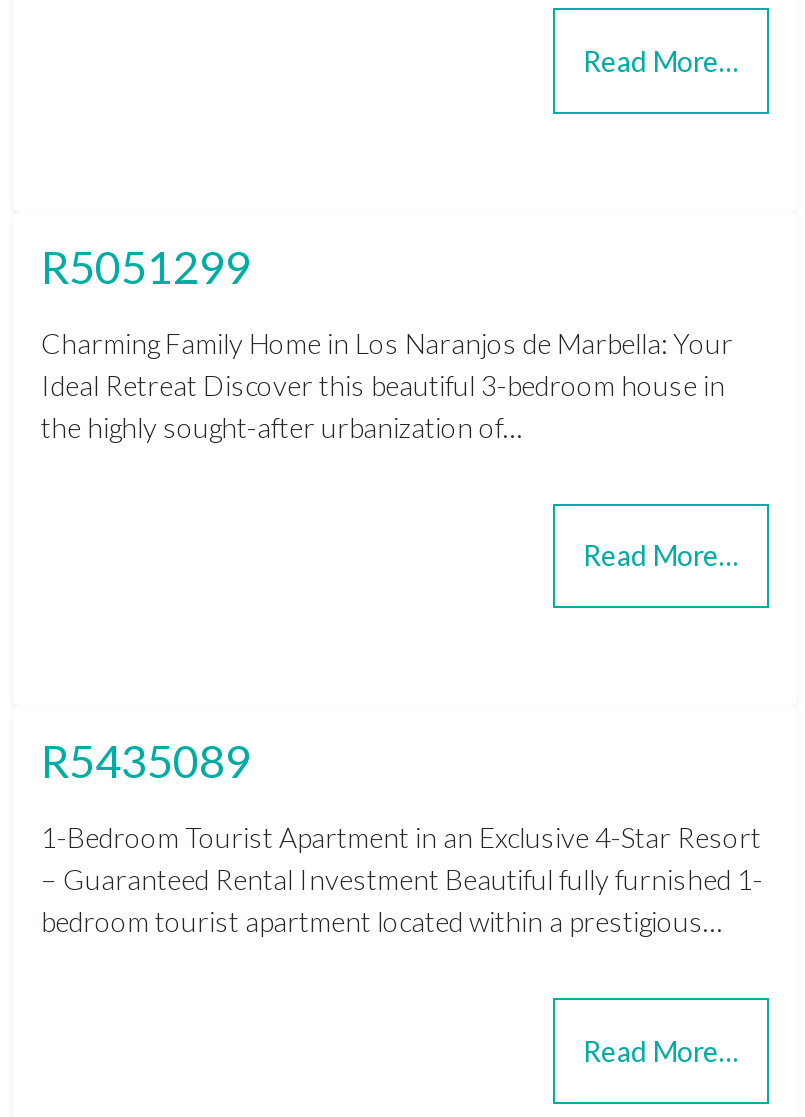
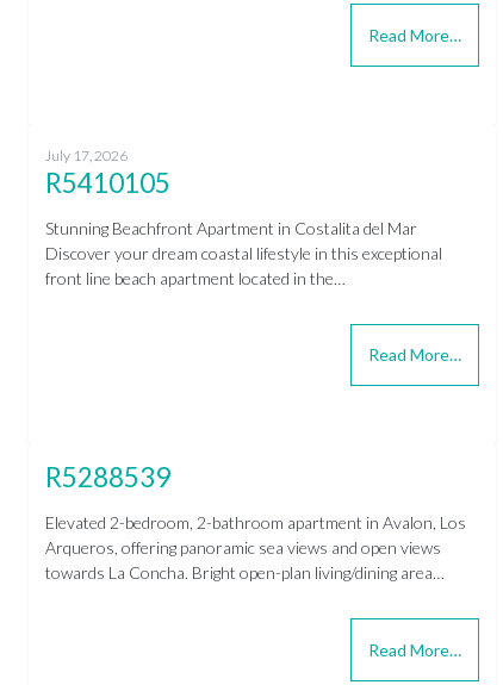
- R5051299
+ July 17, 2026
+ R5410105

- Charming Family Home in Los Naranjos de Marbella: Your
- Ideal Retreat Discover this beautiful 3-bedroom house in
- the highly sought-after urbanization of…
+ Stunning Beachfront Apartment in Costalita del Mar
+ Discover your dream coastal lifestyle in this exceptional
+ front line beach apartment located in the…

- R5435089
+ R5288539

- 1-Bedroom Tourist Apartment in an Exclusive 4-Star Resort
- – Guaranteed Rental Investment Beautiful fully furnished 1-
- bedroom tourist apartment located within a prestigious…
+ Elevated 2-bedroom, 2-bathroom apartment in Avalon, Los
+ Arqueros, offering panoramic sea views and open views
+ towards La Concha. Bright open-plan living/dining area…
